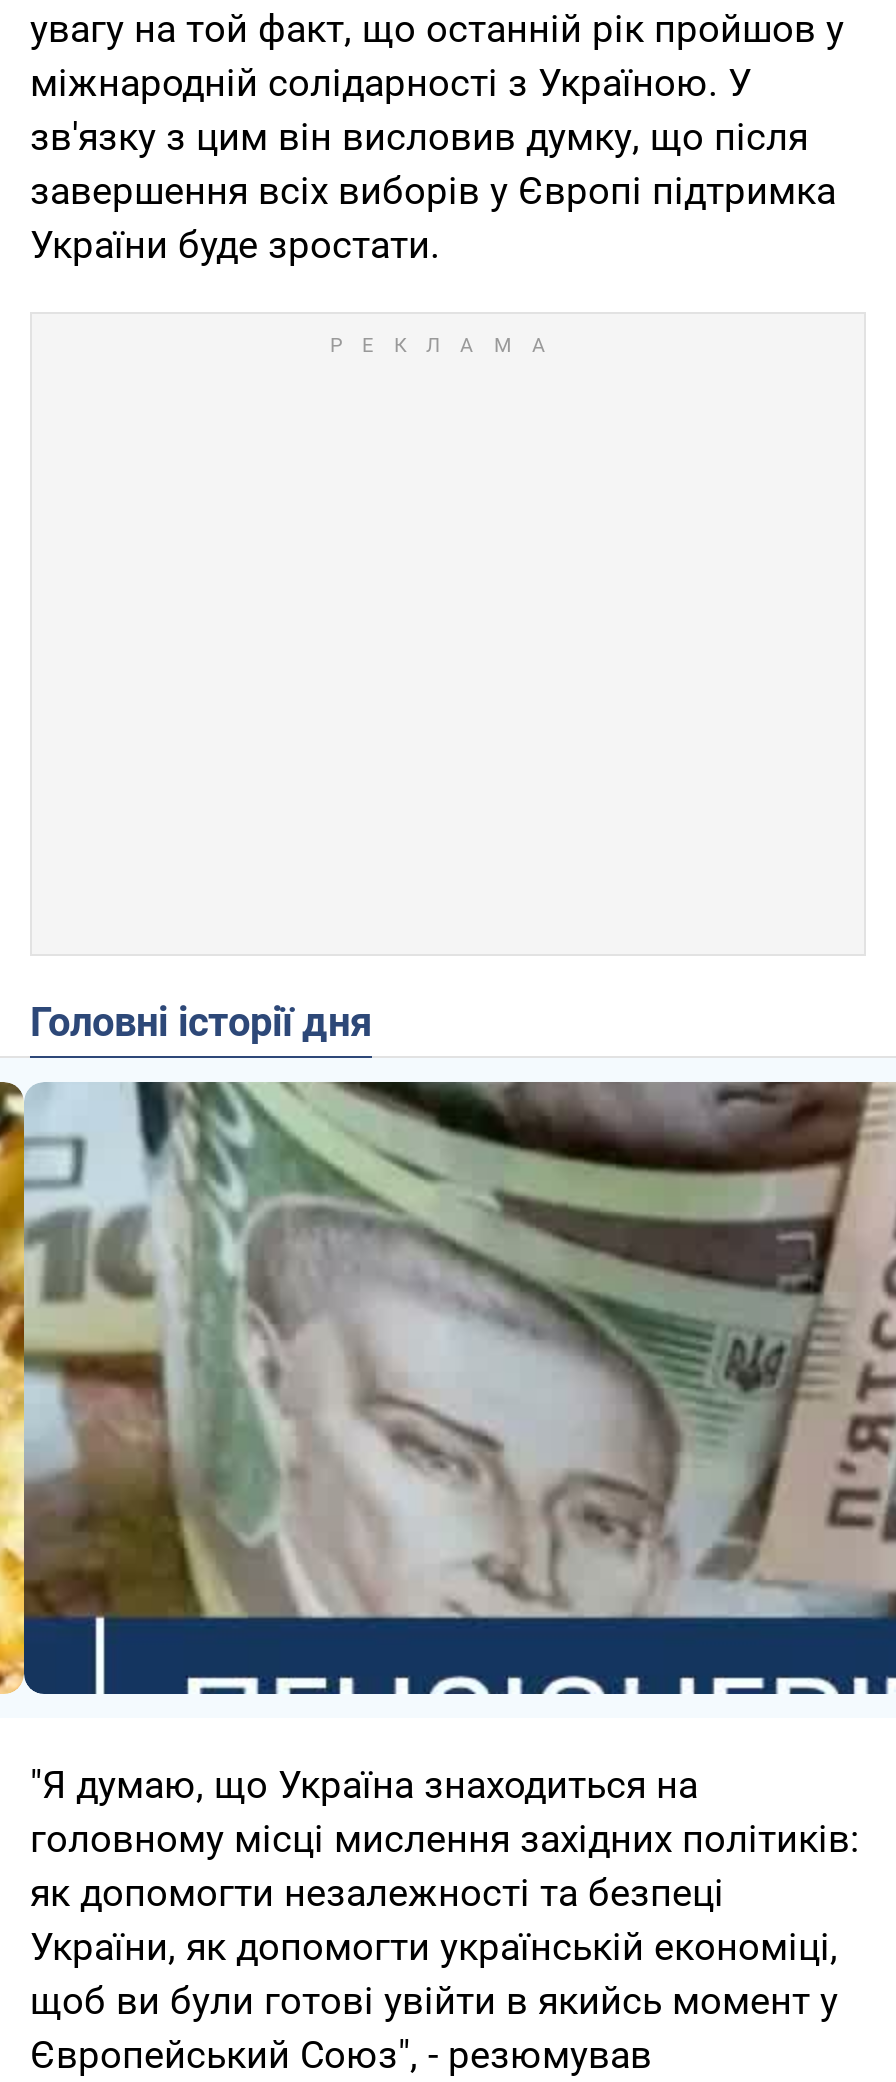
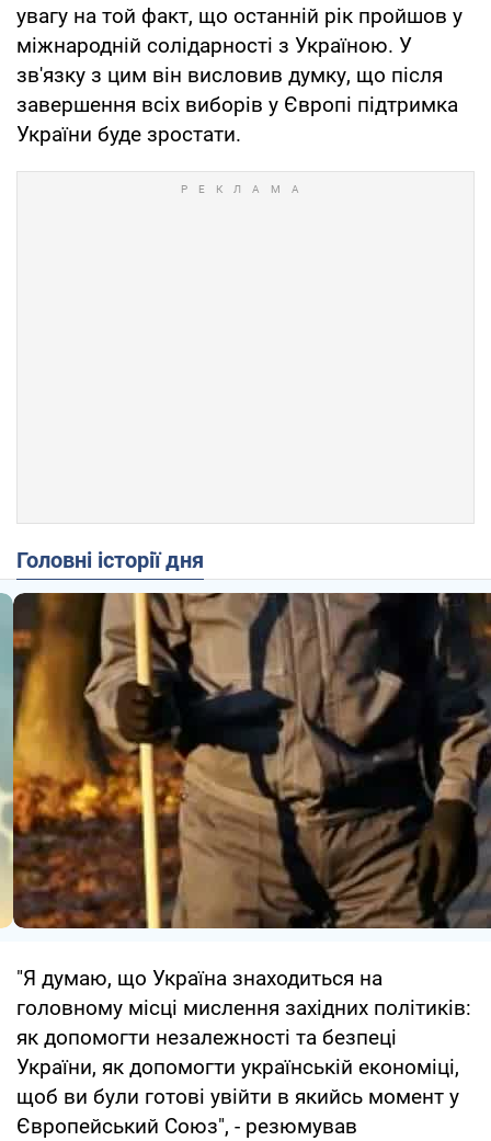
- [image]
+ [image]
